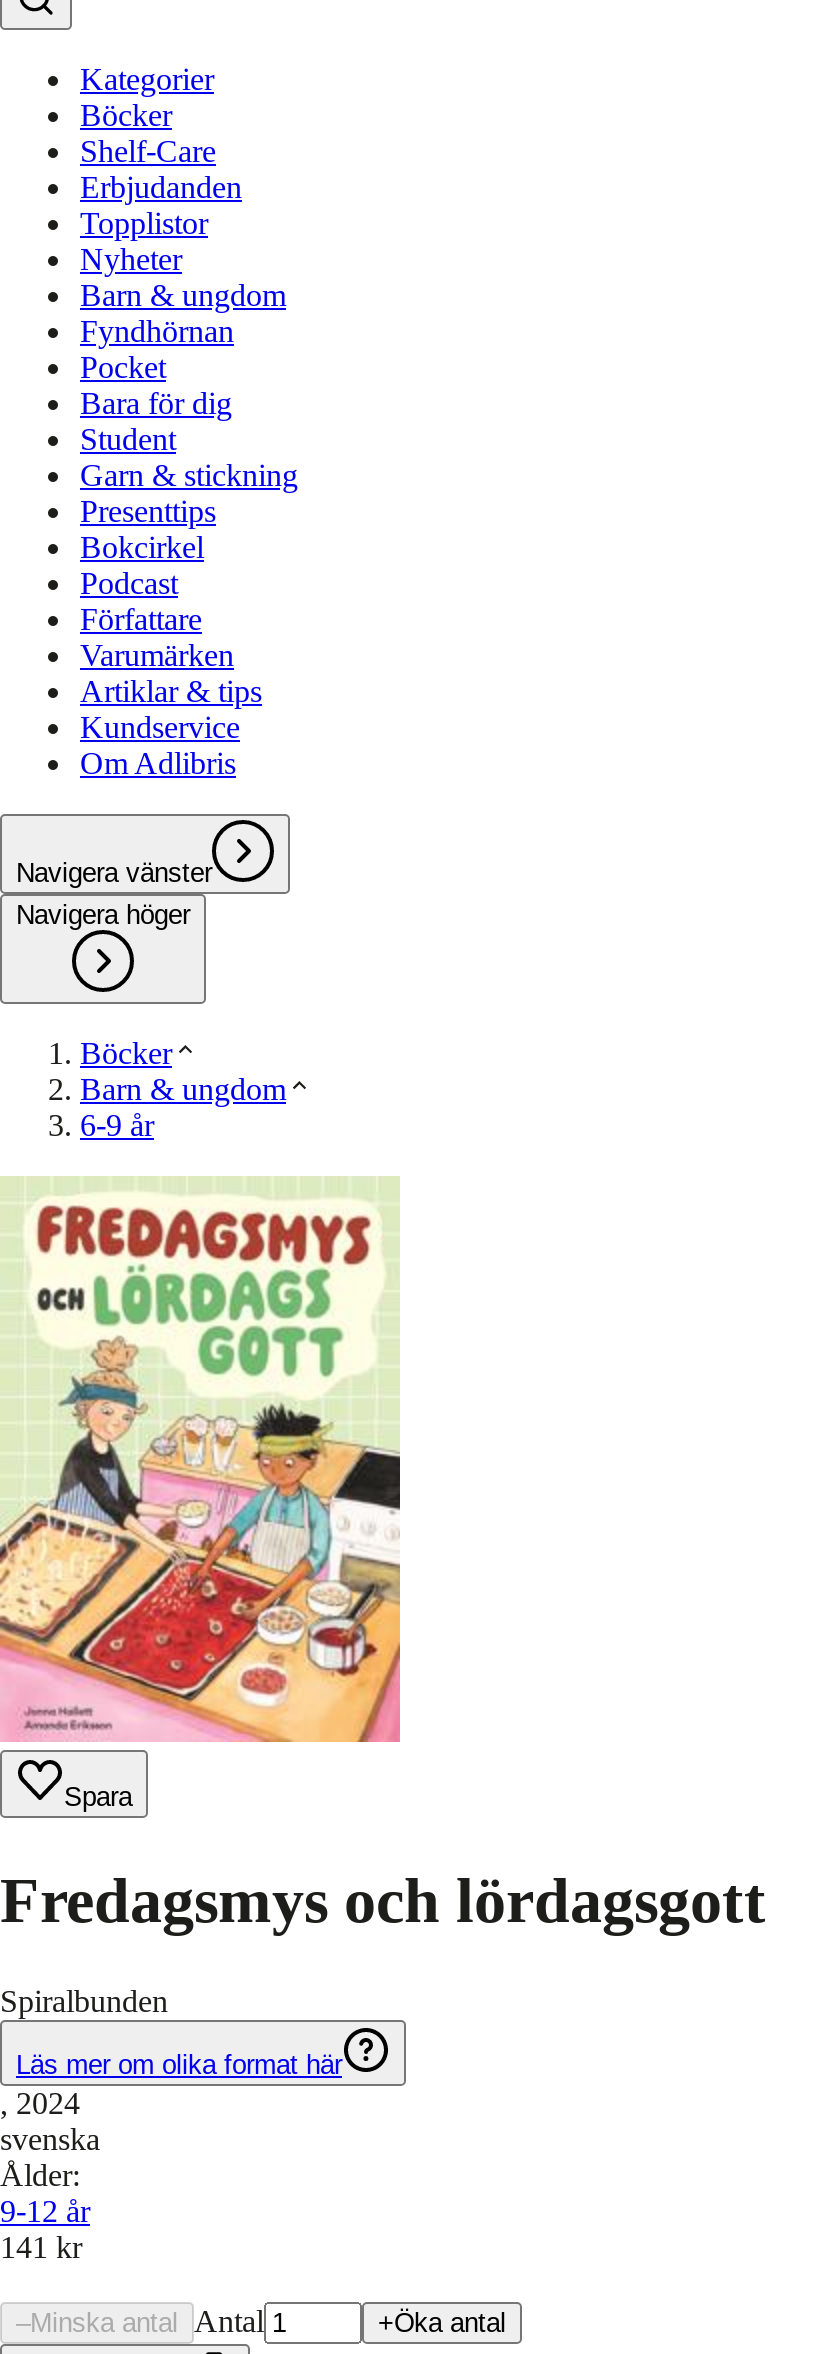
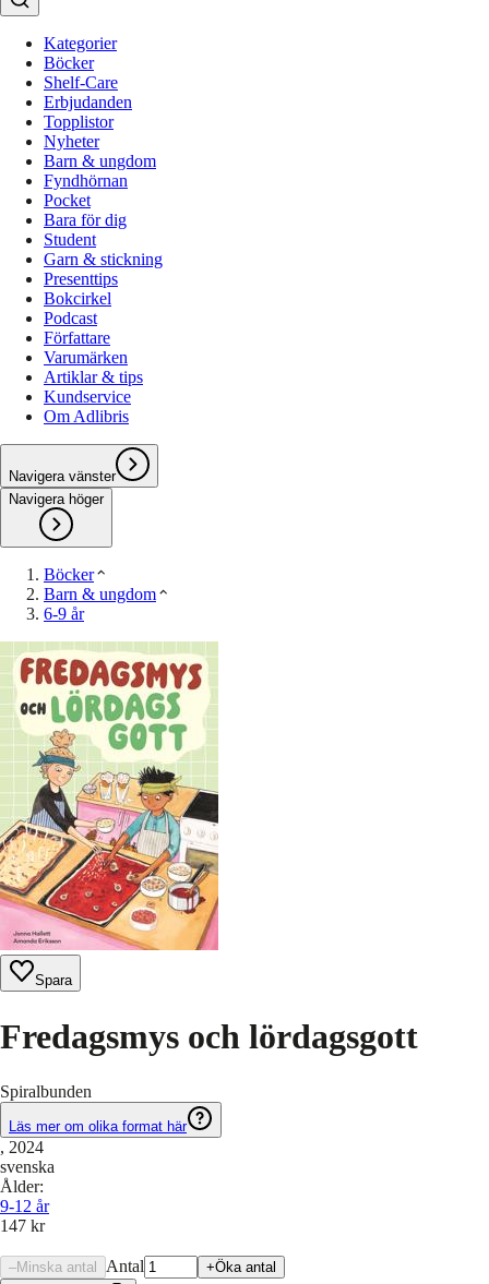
- 141 kr
+ 147 kr
